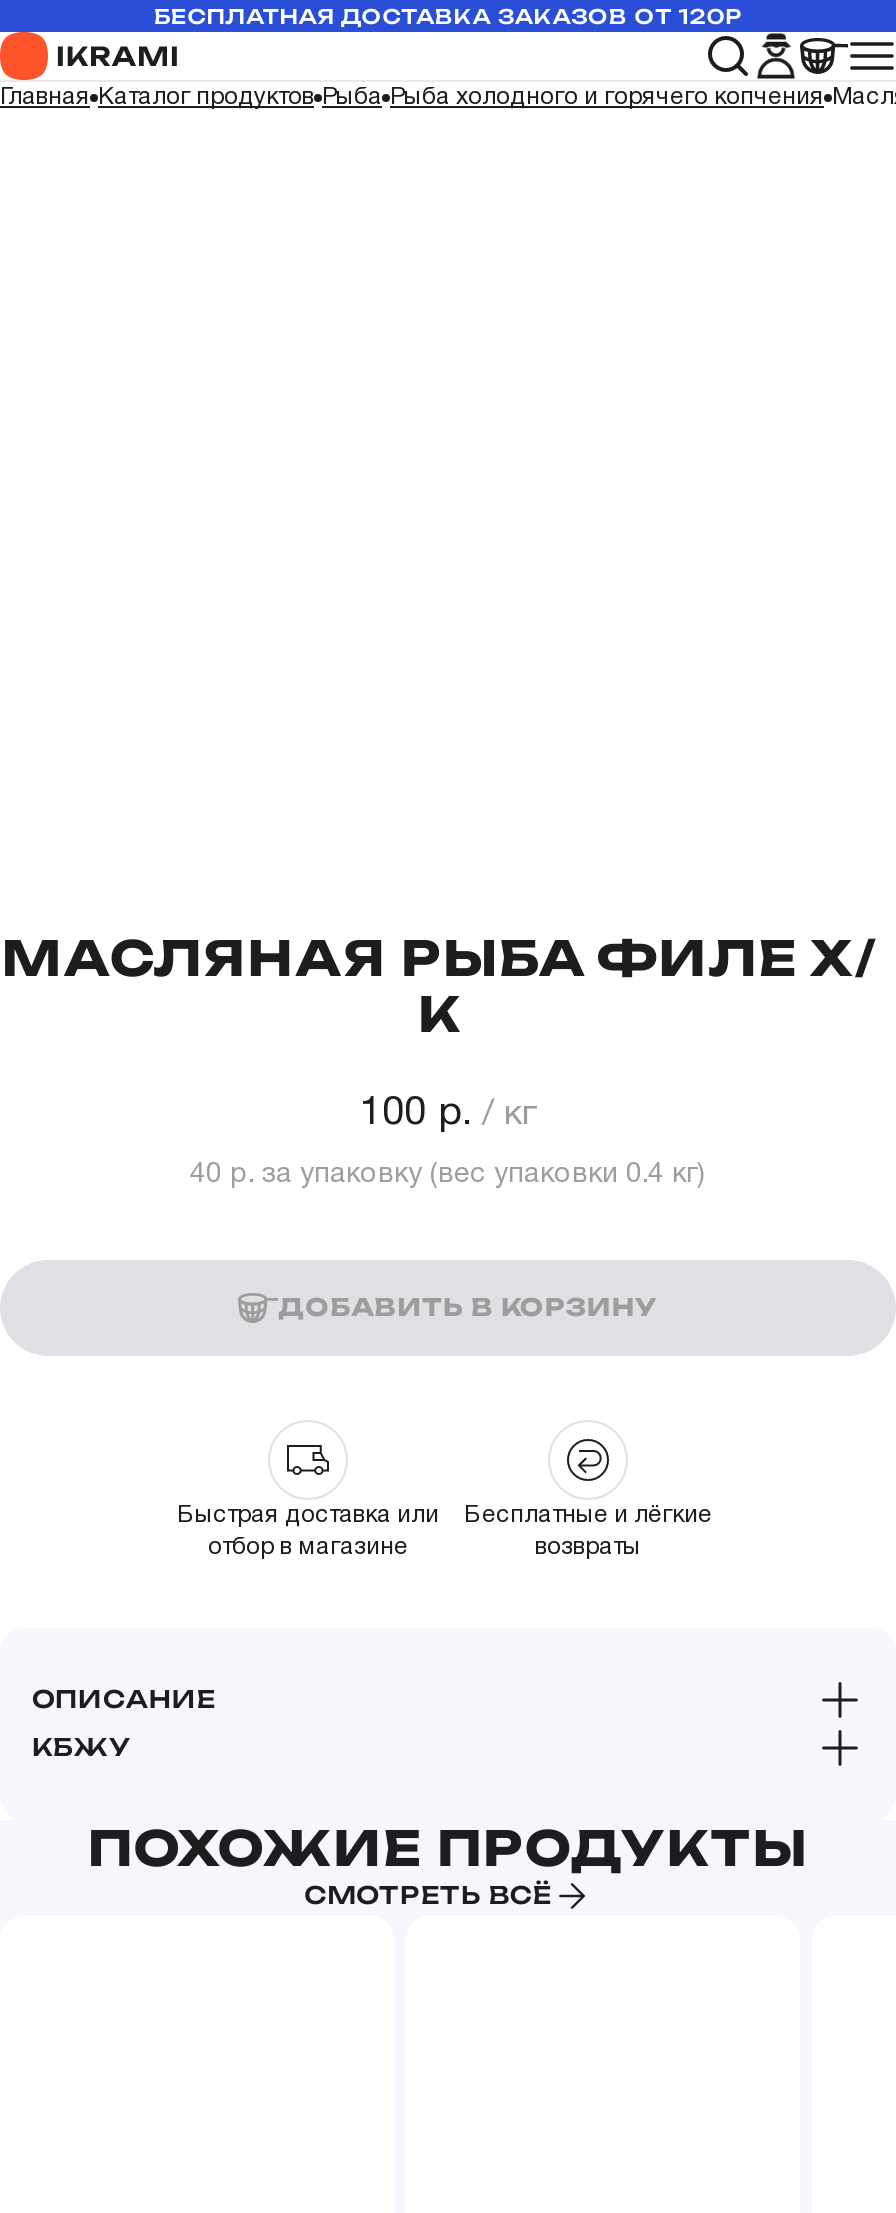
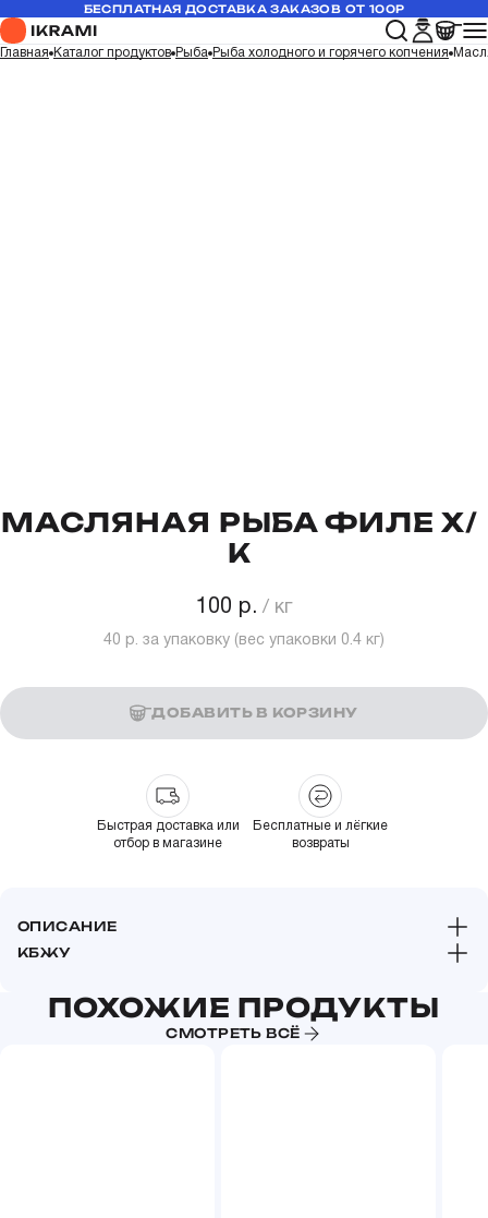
- БЕСПЛАТНАЯ ДОСТАВКА ЗАКАЗОВ ОТ 120Р
+ БЕСПЛАТНАЯ ДОСТАВКА ЗАКАЗОВ ОТ 100Р
